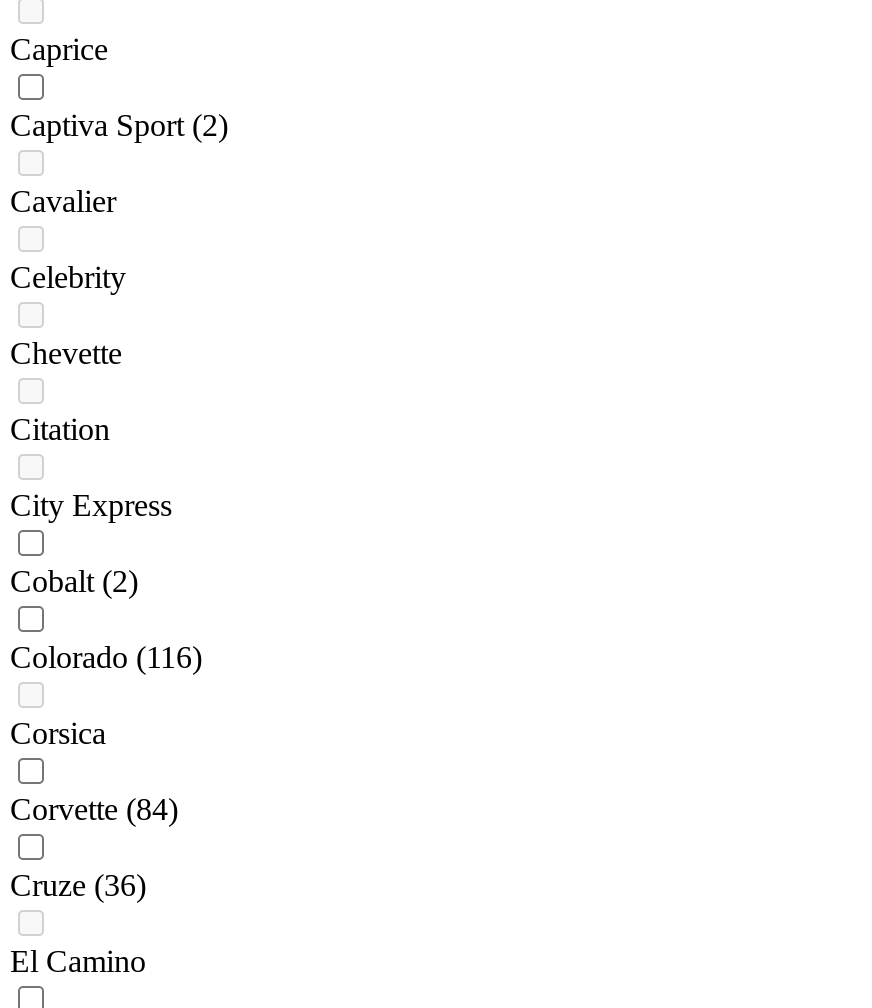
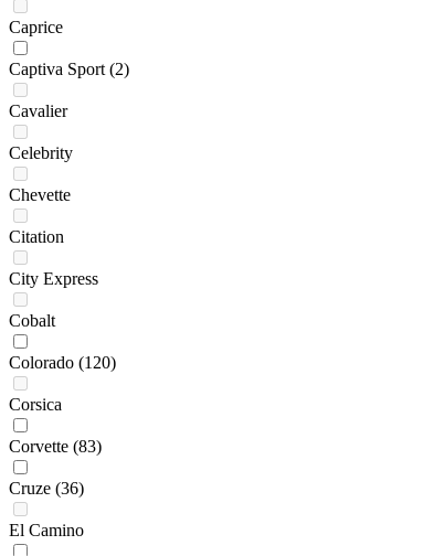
- Cobalt (2)
+ Cobalt

- Colorado (116)
+ Colorado (120)

- Corvette (84)
+ Corvette (83)
